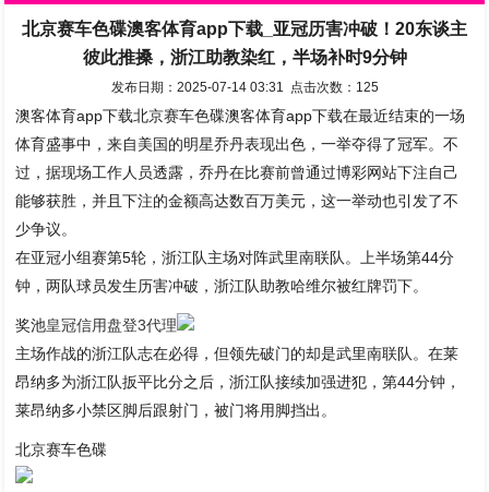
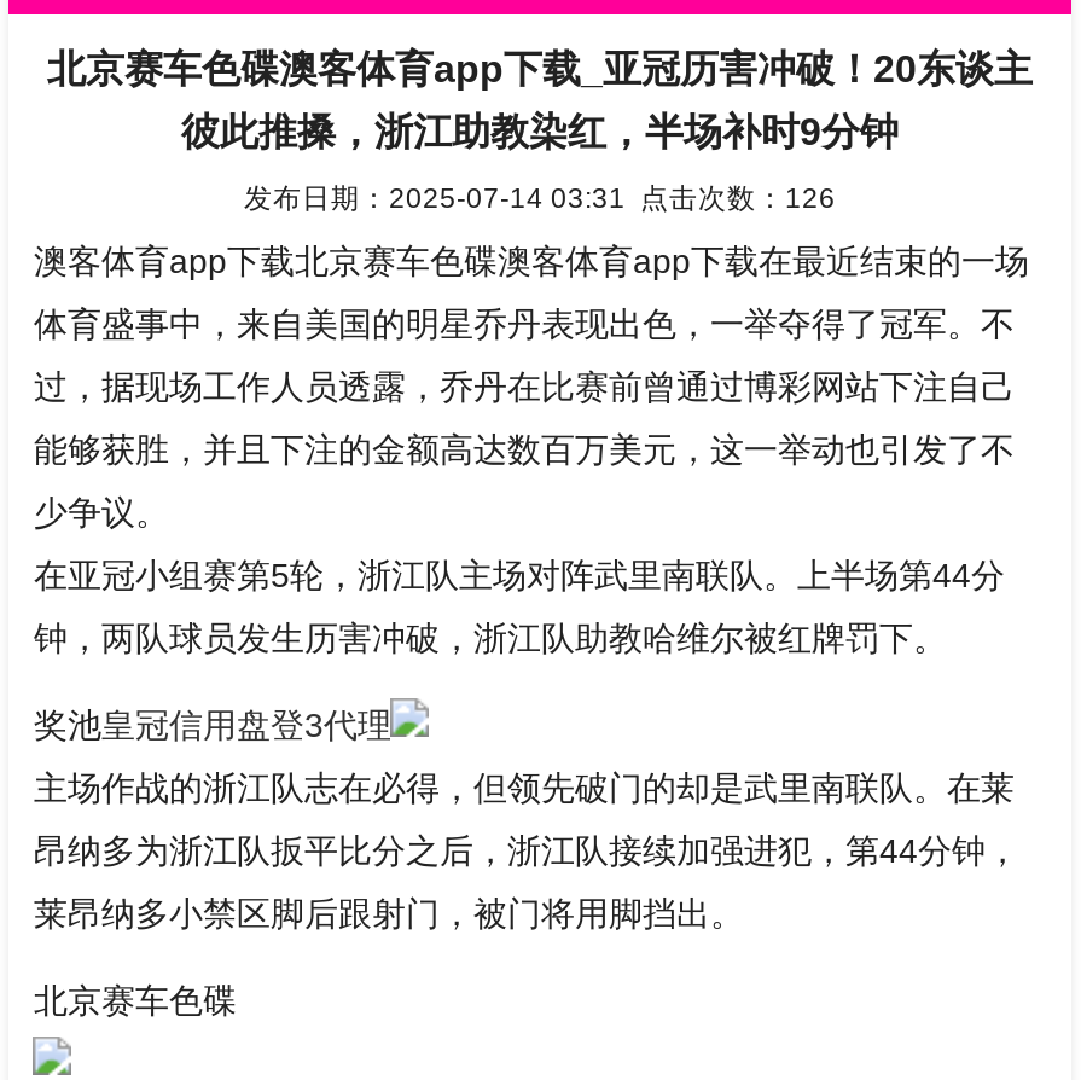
- 发布日期：2025-07-14 03:31 点击次数：125
+ 发布日期：2025-07-14 03:31 点击次数：126
